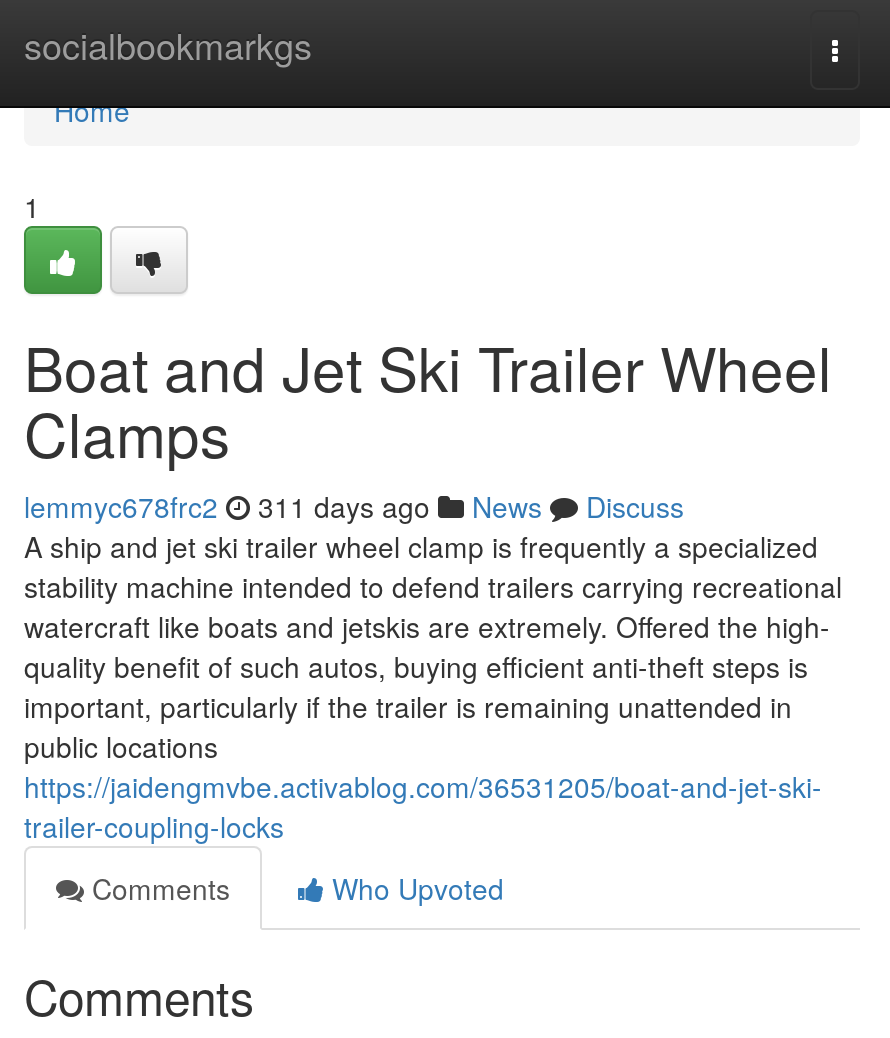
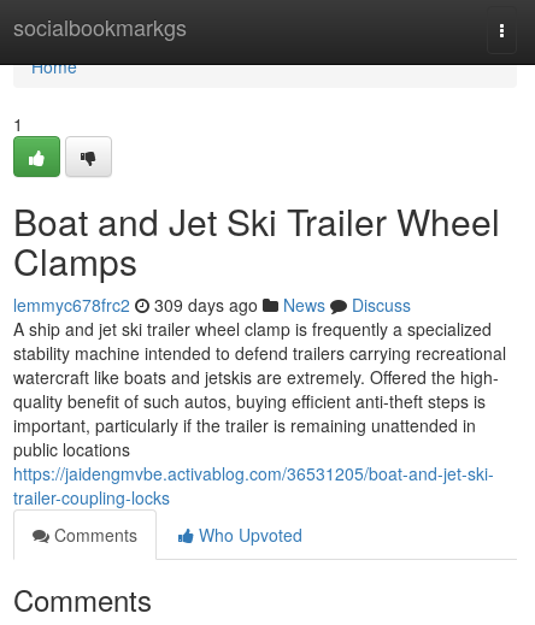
- lemmyc678frc2 311 days ago News Discuss
+ lemmyc678frc2 309 days ago News Discuss
